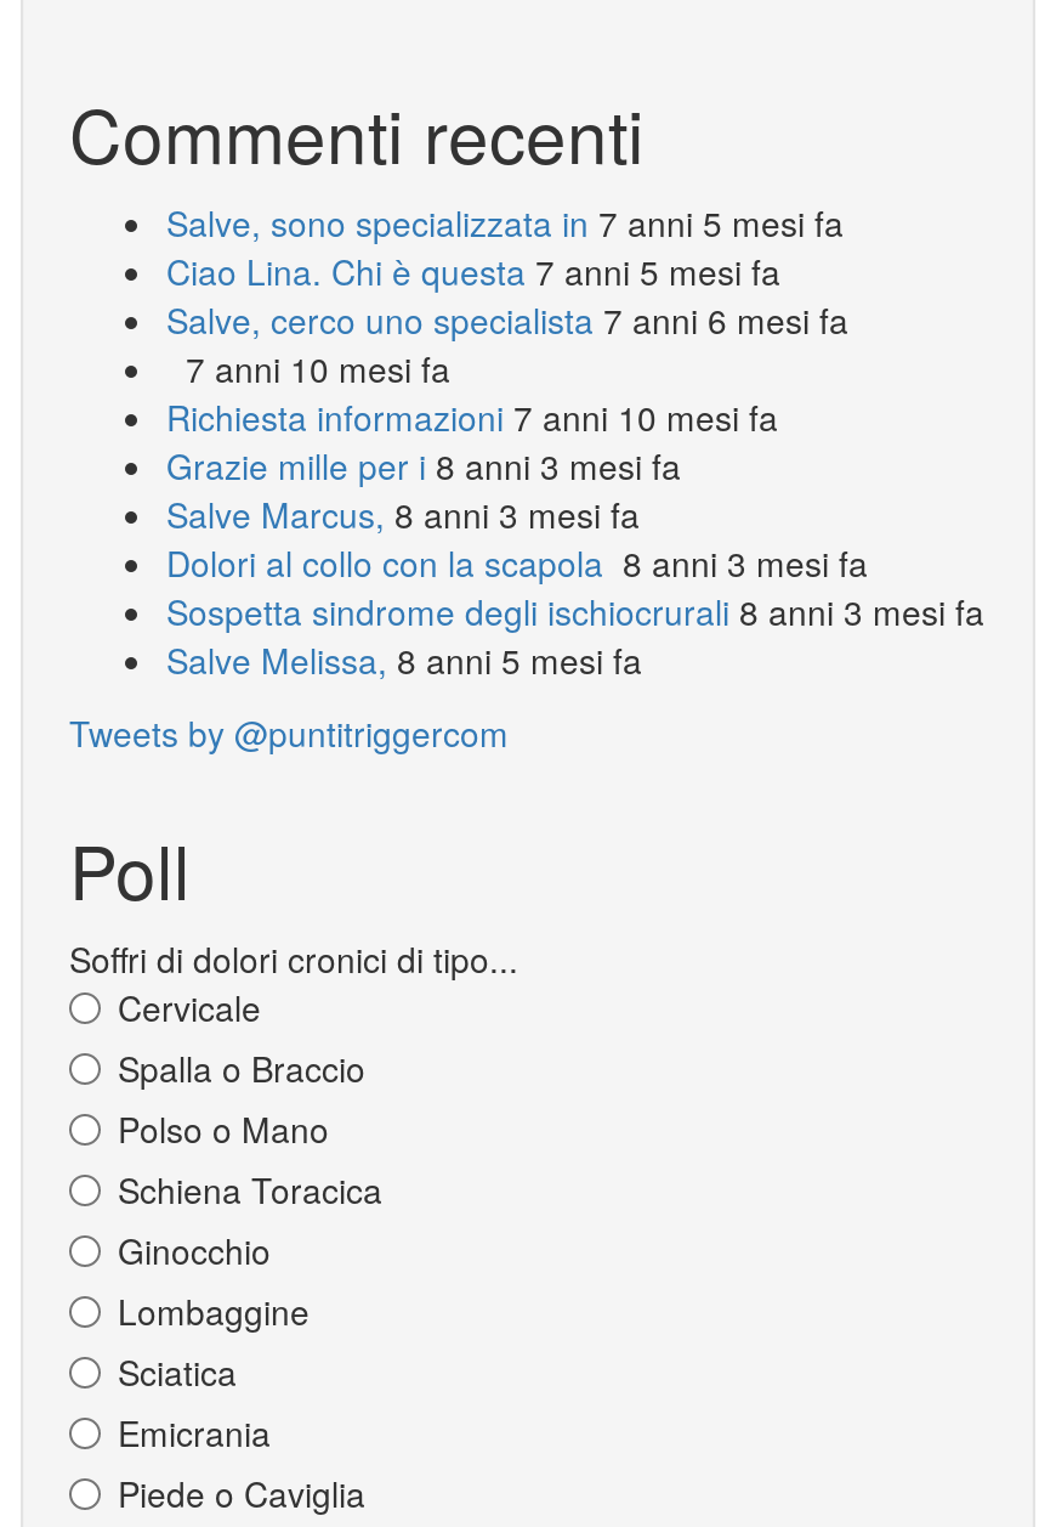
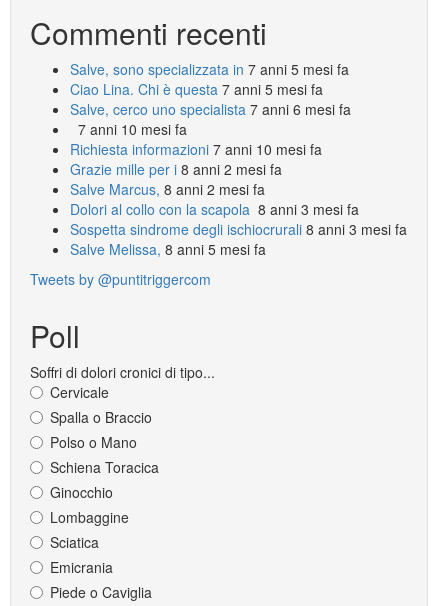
- Grazie mille per i 8 anni 3 mesi fa
+ Grazie mille per i 8 anni 2 mesi fa

- Salve Marcus, 8 anni 3 mesi fa
+ Salve Marcus, 8 anni 2 mesi fa
